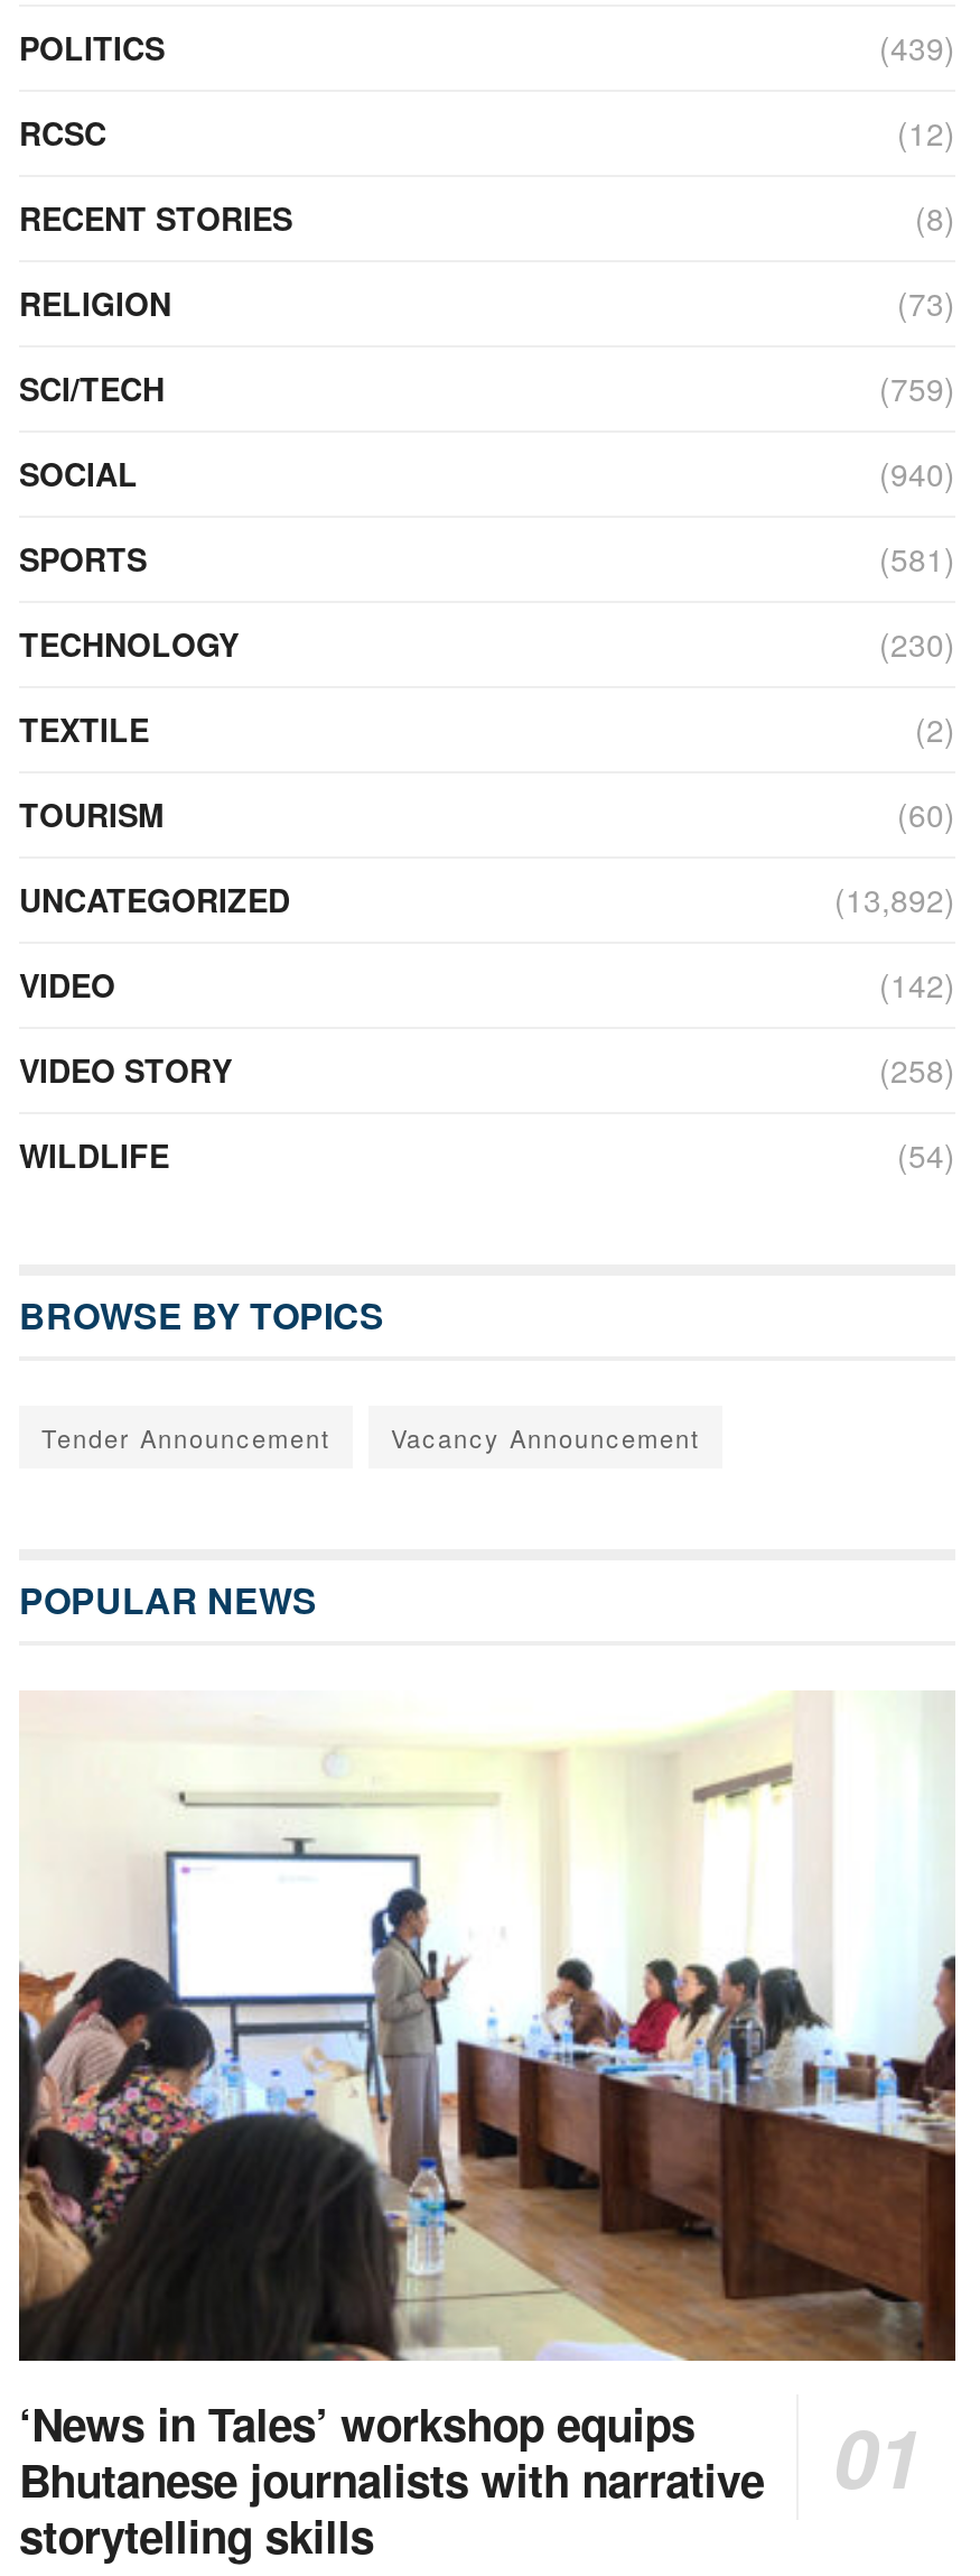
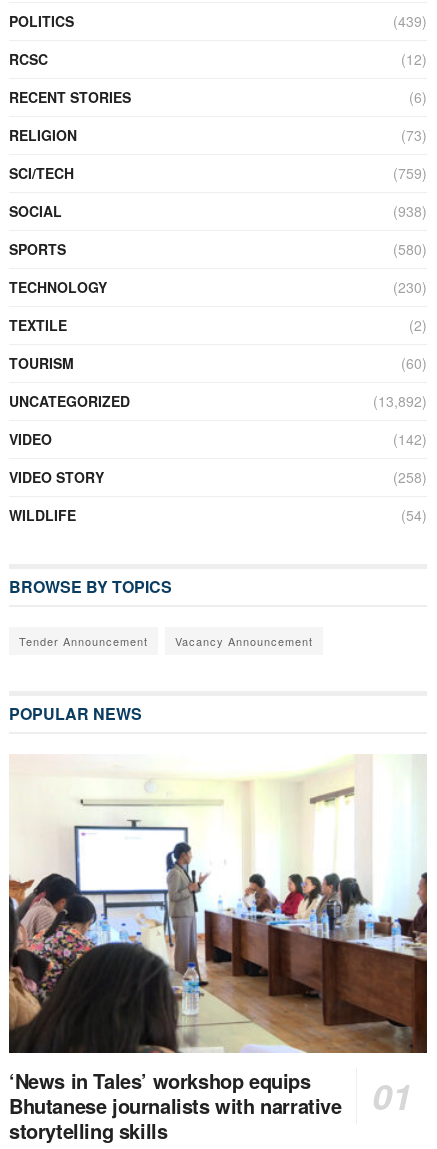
- (8)
+ (6)

- (940)
+ (938)

- (581)
+ (580)
